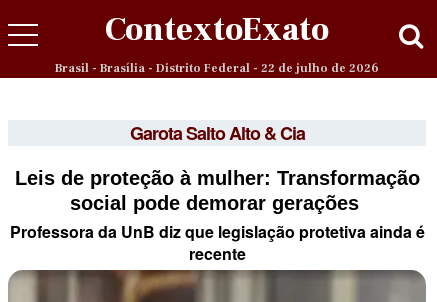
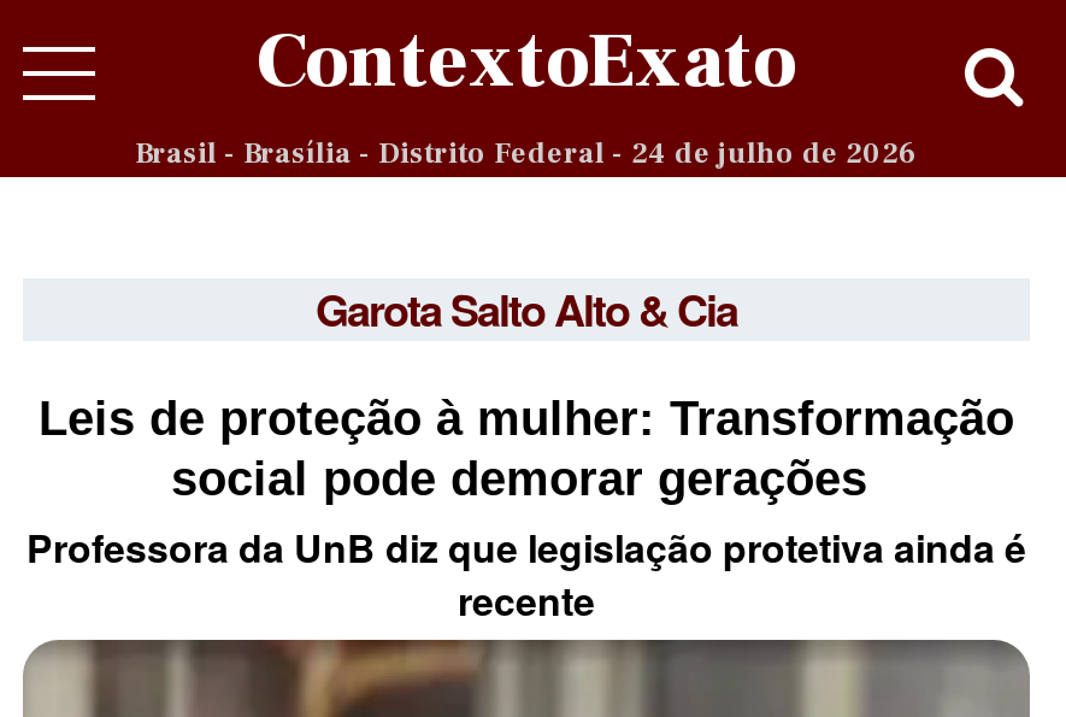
- Brasil - Brasília - Distrito Federal - 22 de julho de 2026
+ Brasil - Brasília - Distrito Federal - 24 de julho de 2026
